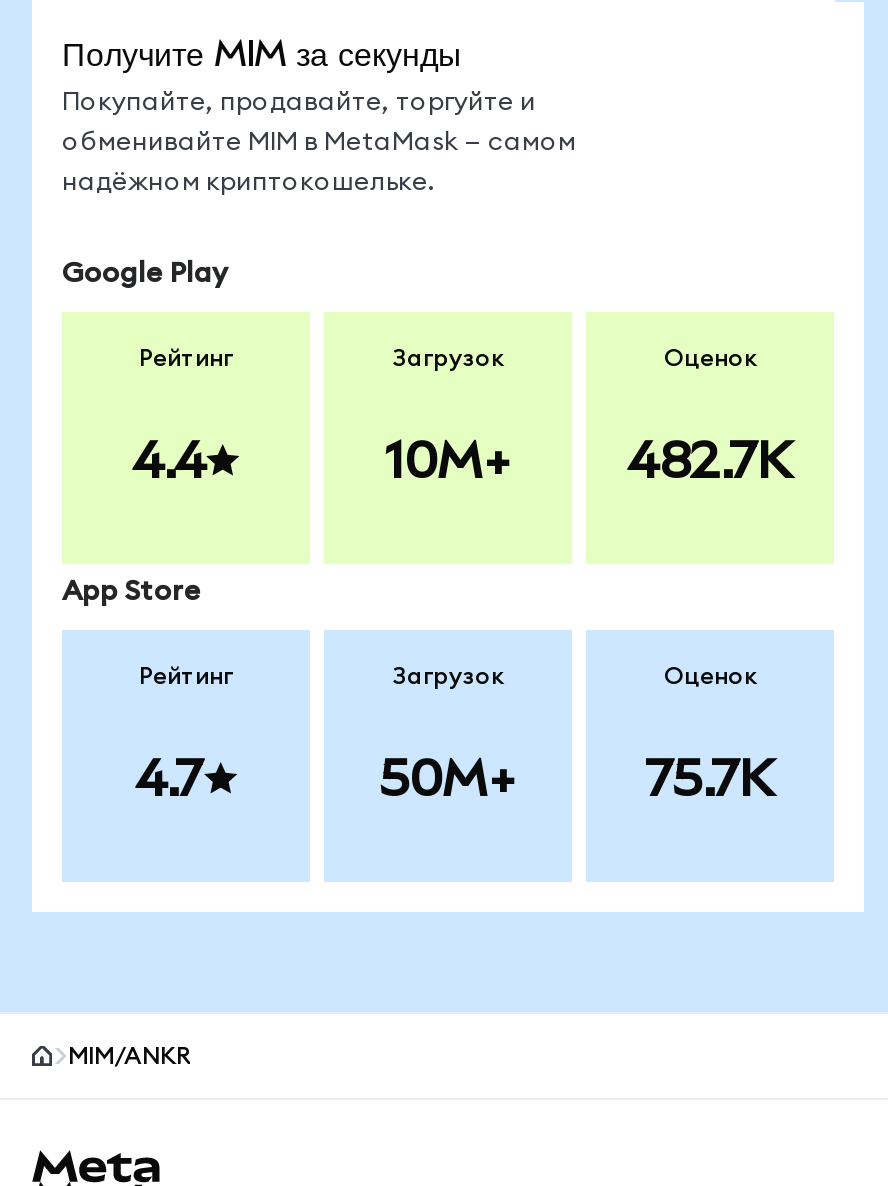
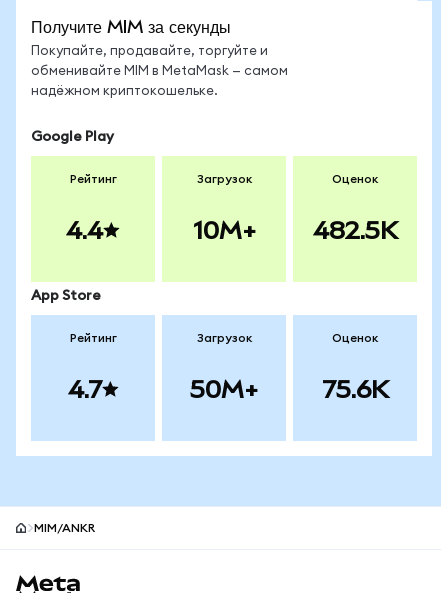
- 482.7K
+ 482.5K

- 75.7K
+ 75.6K
